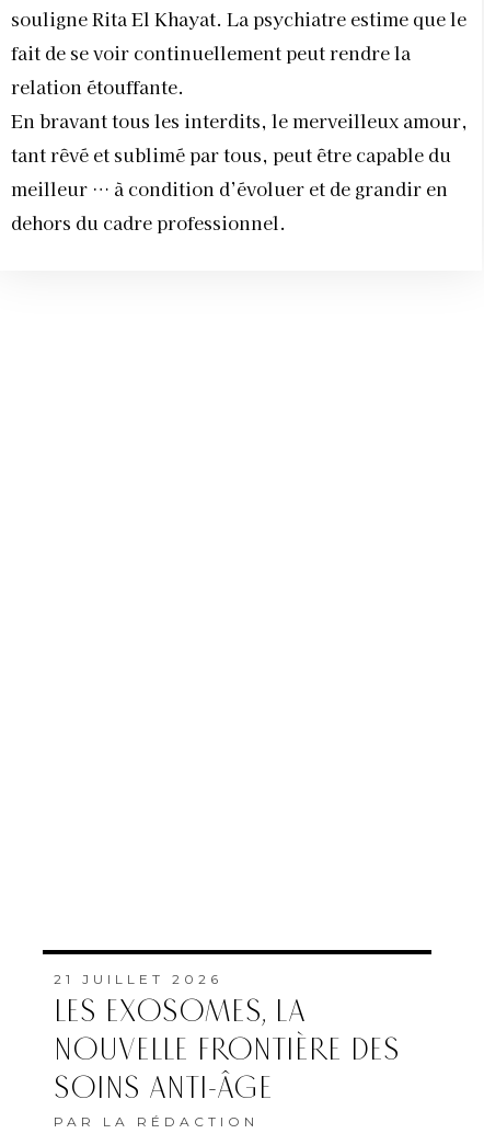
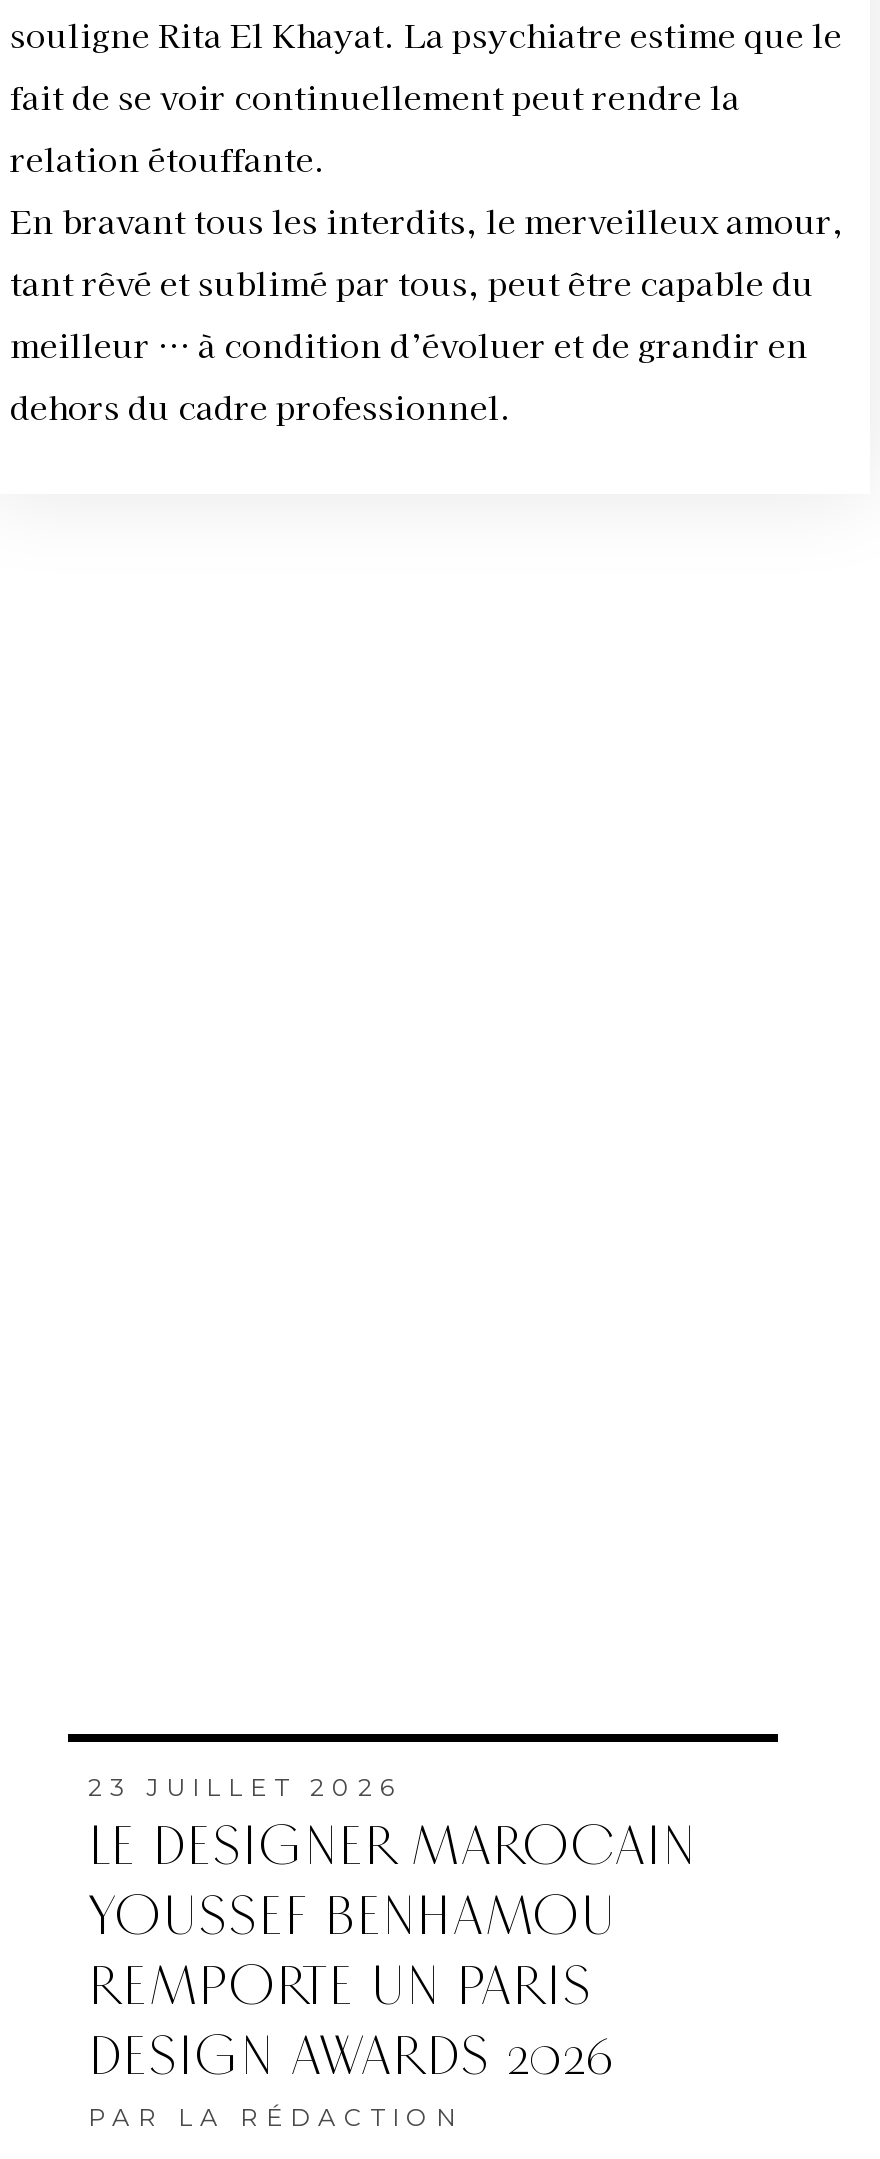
- 21 JUILLET 2026
- LES EXOSOMES, LA
- NOUVELLE FRONTIÈRE DES
- SOINS ANTI-ÂGE
+ 23 JUILLET 2026
+ LE DESIGNER MAROCAIN
+ YOUSSEF BENHAMOU
+ REMPORTE UN PARIS
+ DESIGN AWARDS 2026
